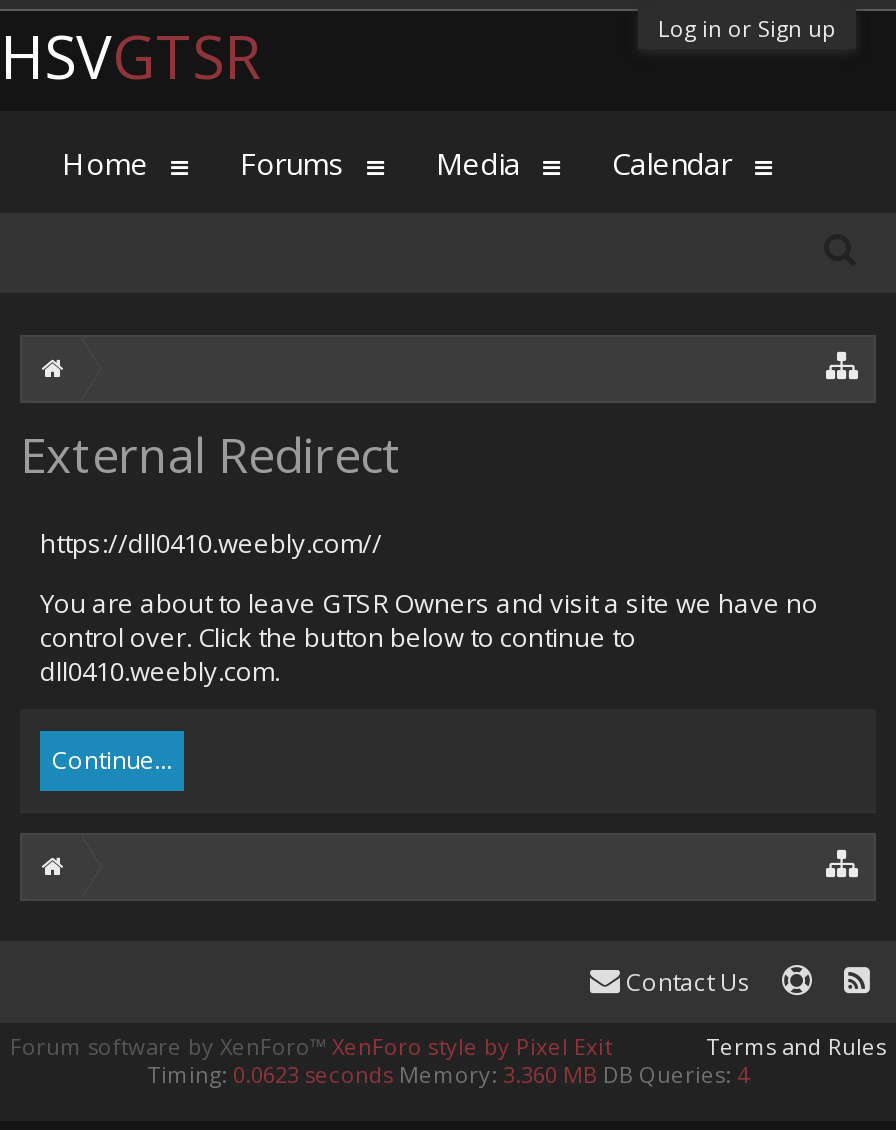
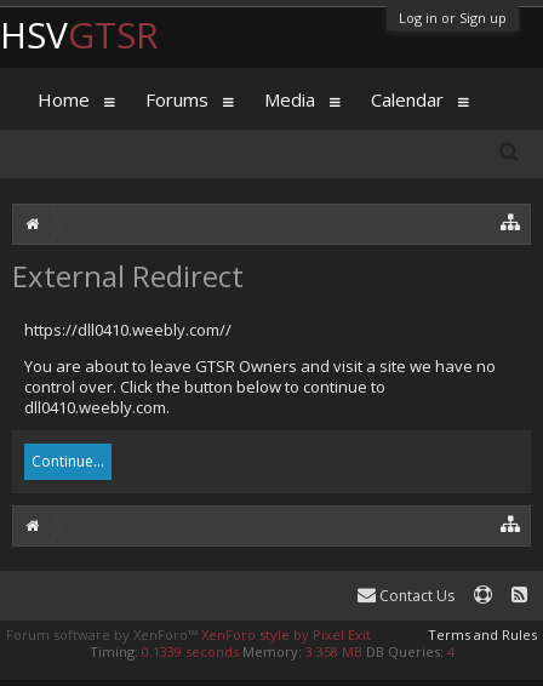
- Timing: 0.0623 seconds Memory: 3.360 MB DB Queries: 4
+ Timing: 0.1339 seconds Memory: 3.358 MB DB Queries: 4
